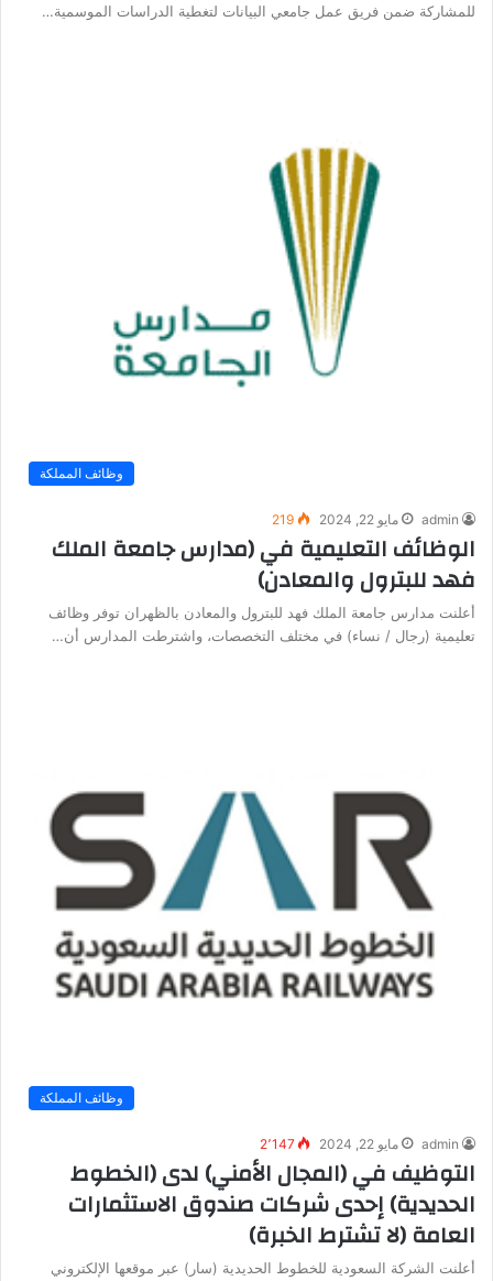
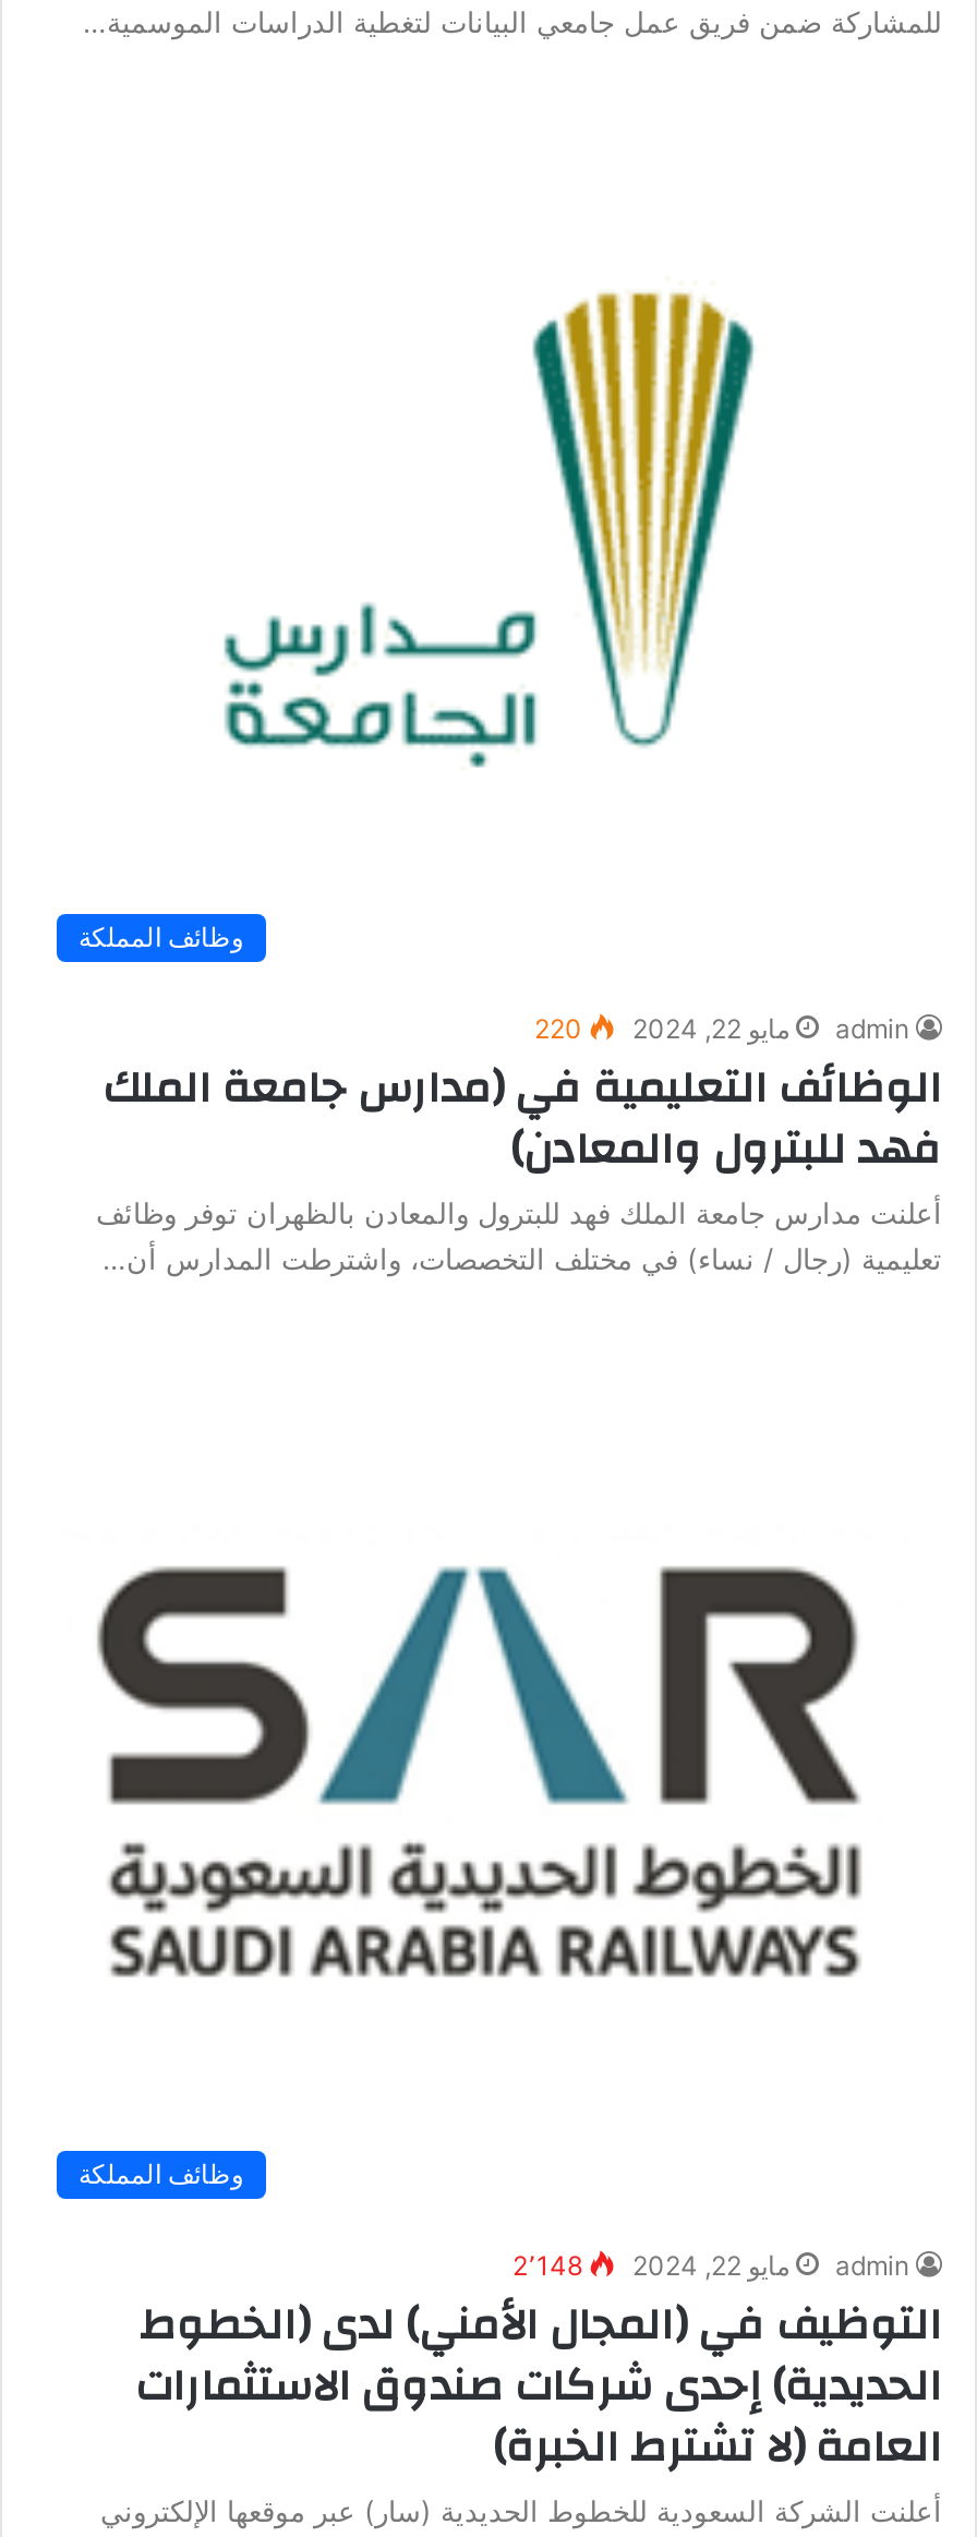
- 219
+ 220

- 2٬147
+ 2٬148
